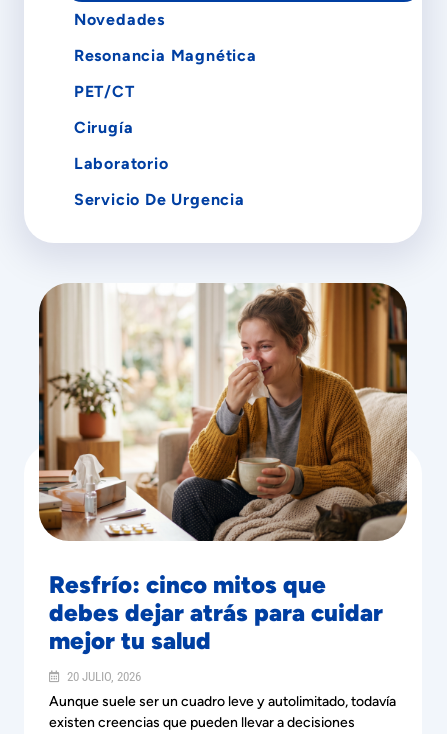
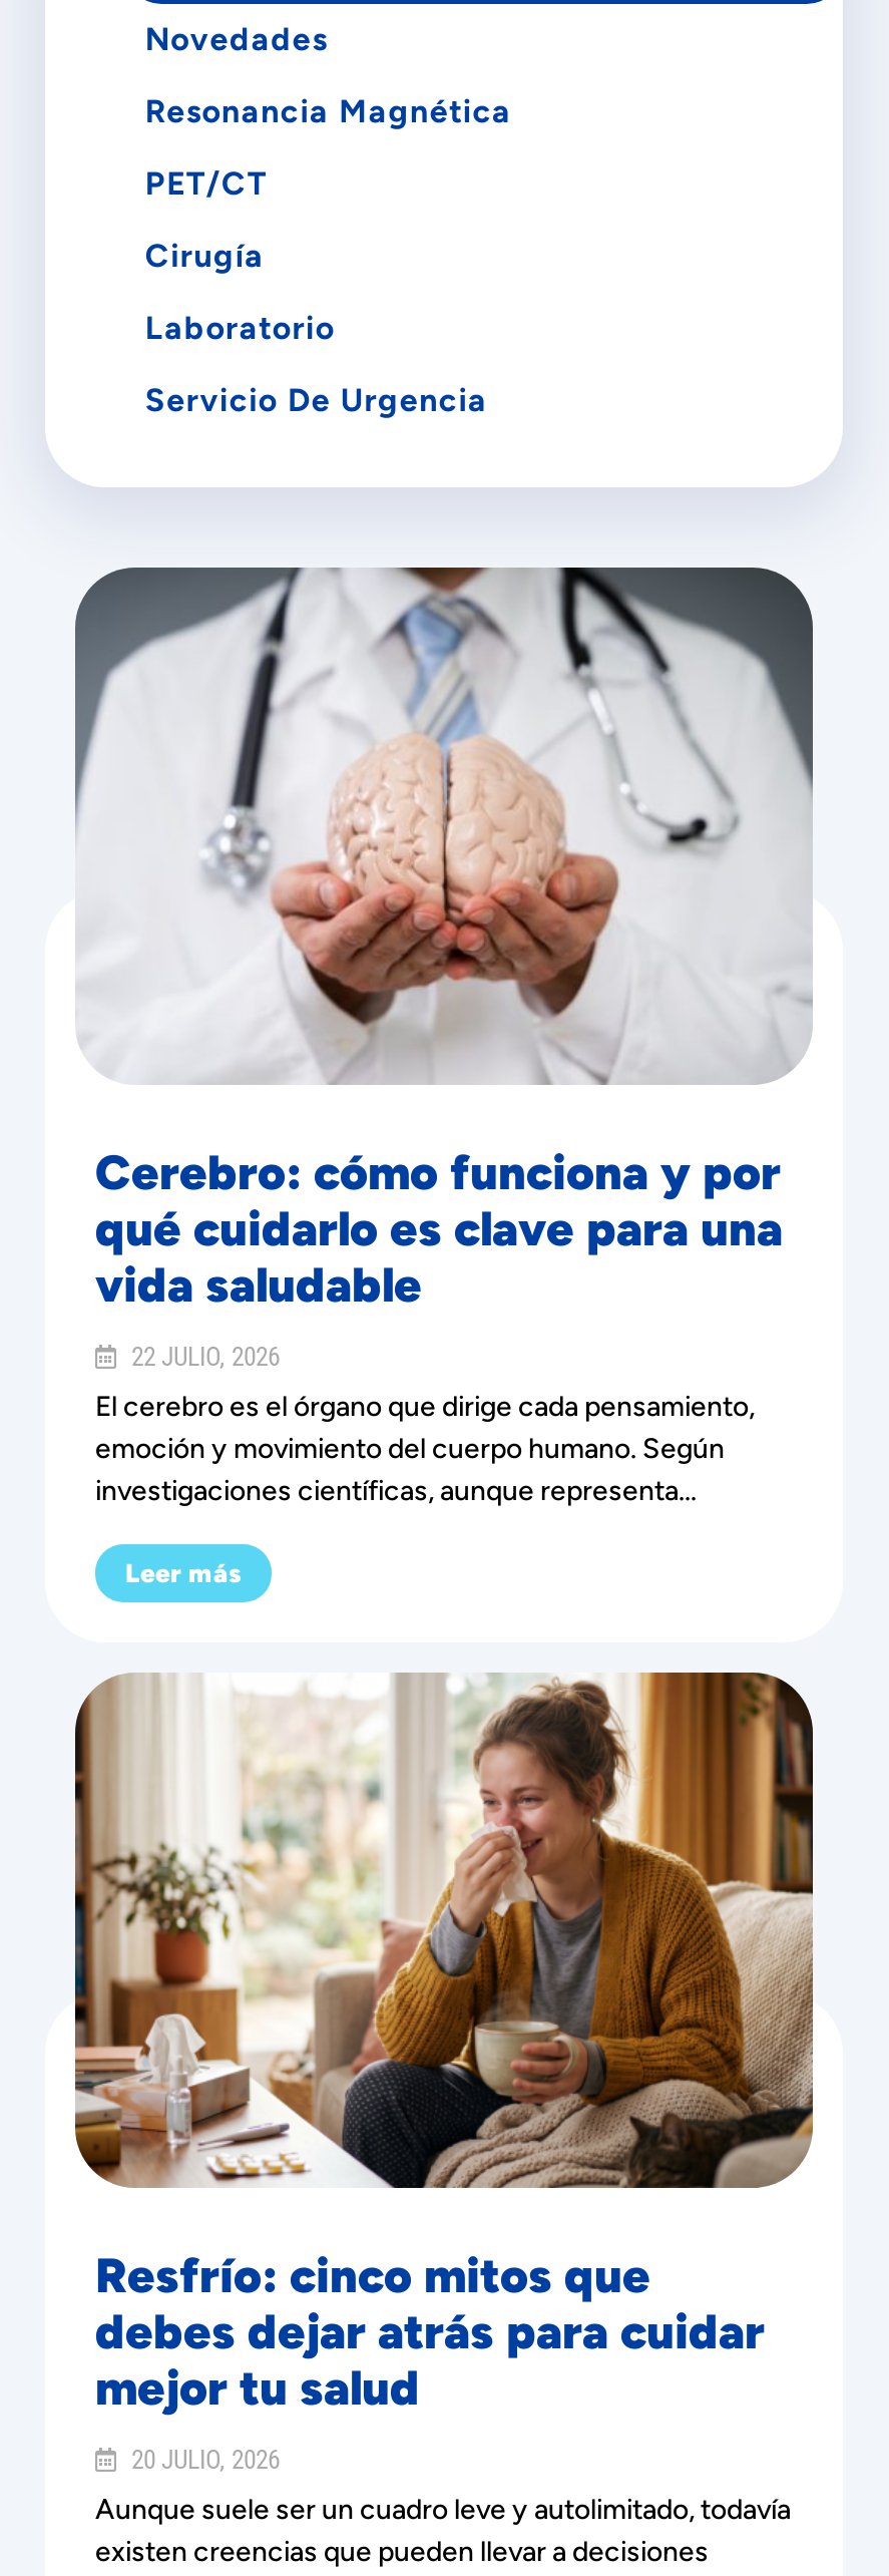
+ [image]
+ Cerebro: cómo funciona y por
+ qué cuidarlo es clave para una
+ vida saludable
+ 22 JULIO, 2026
+ El cerebro es el órgano que dirige cada pensamiento,
+ emoción y movimiento del cuerpo humano. Según
+ investigaciones científicas, aunque representa...
+ Leer más
